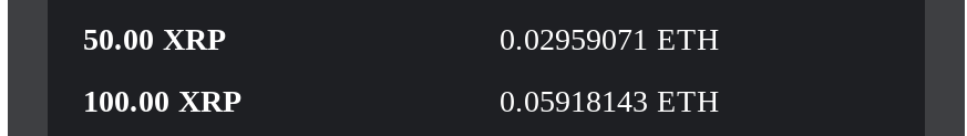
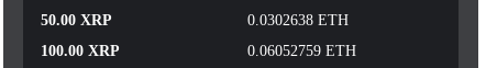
- 0.02959071 ETH
+ 0.0302638 ETH

- 0.05918143 ETH
+ 0.06052759 ETH
